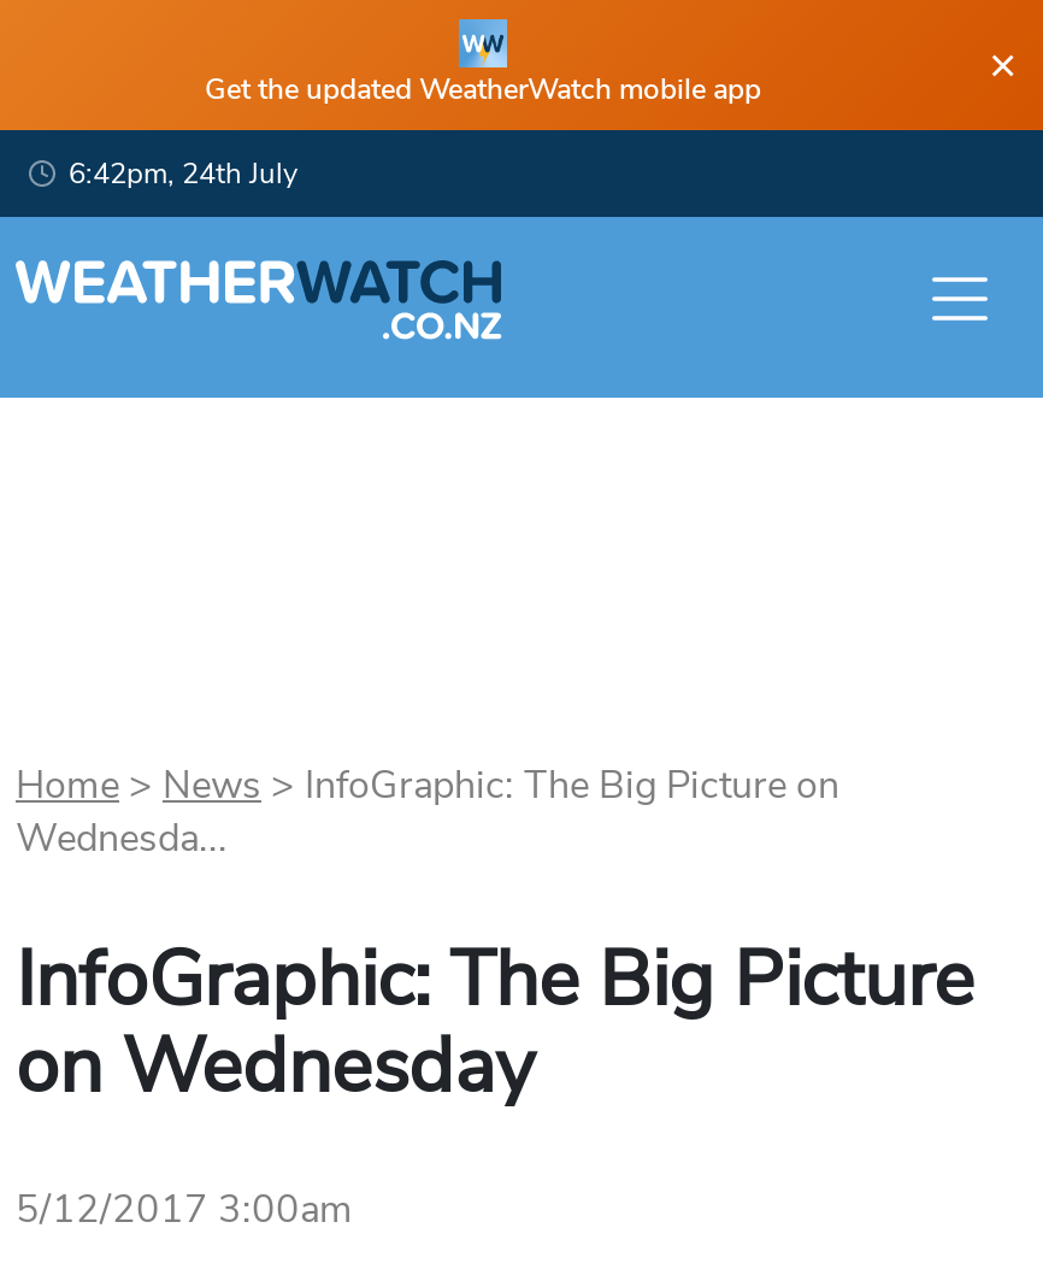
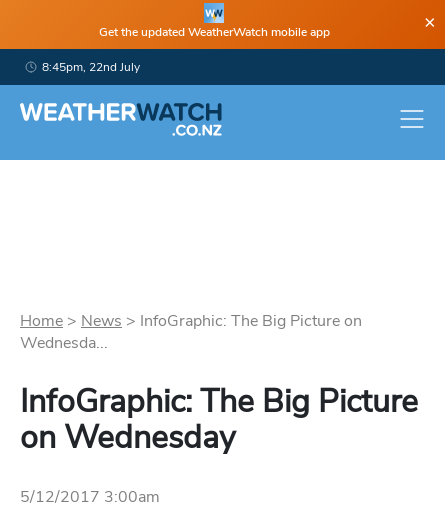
- 6:42pm, 24th July
+ 8:45pm, 22nd July
